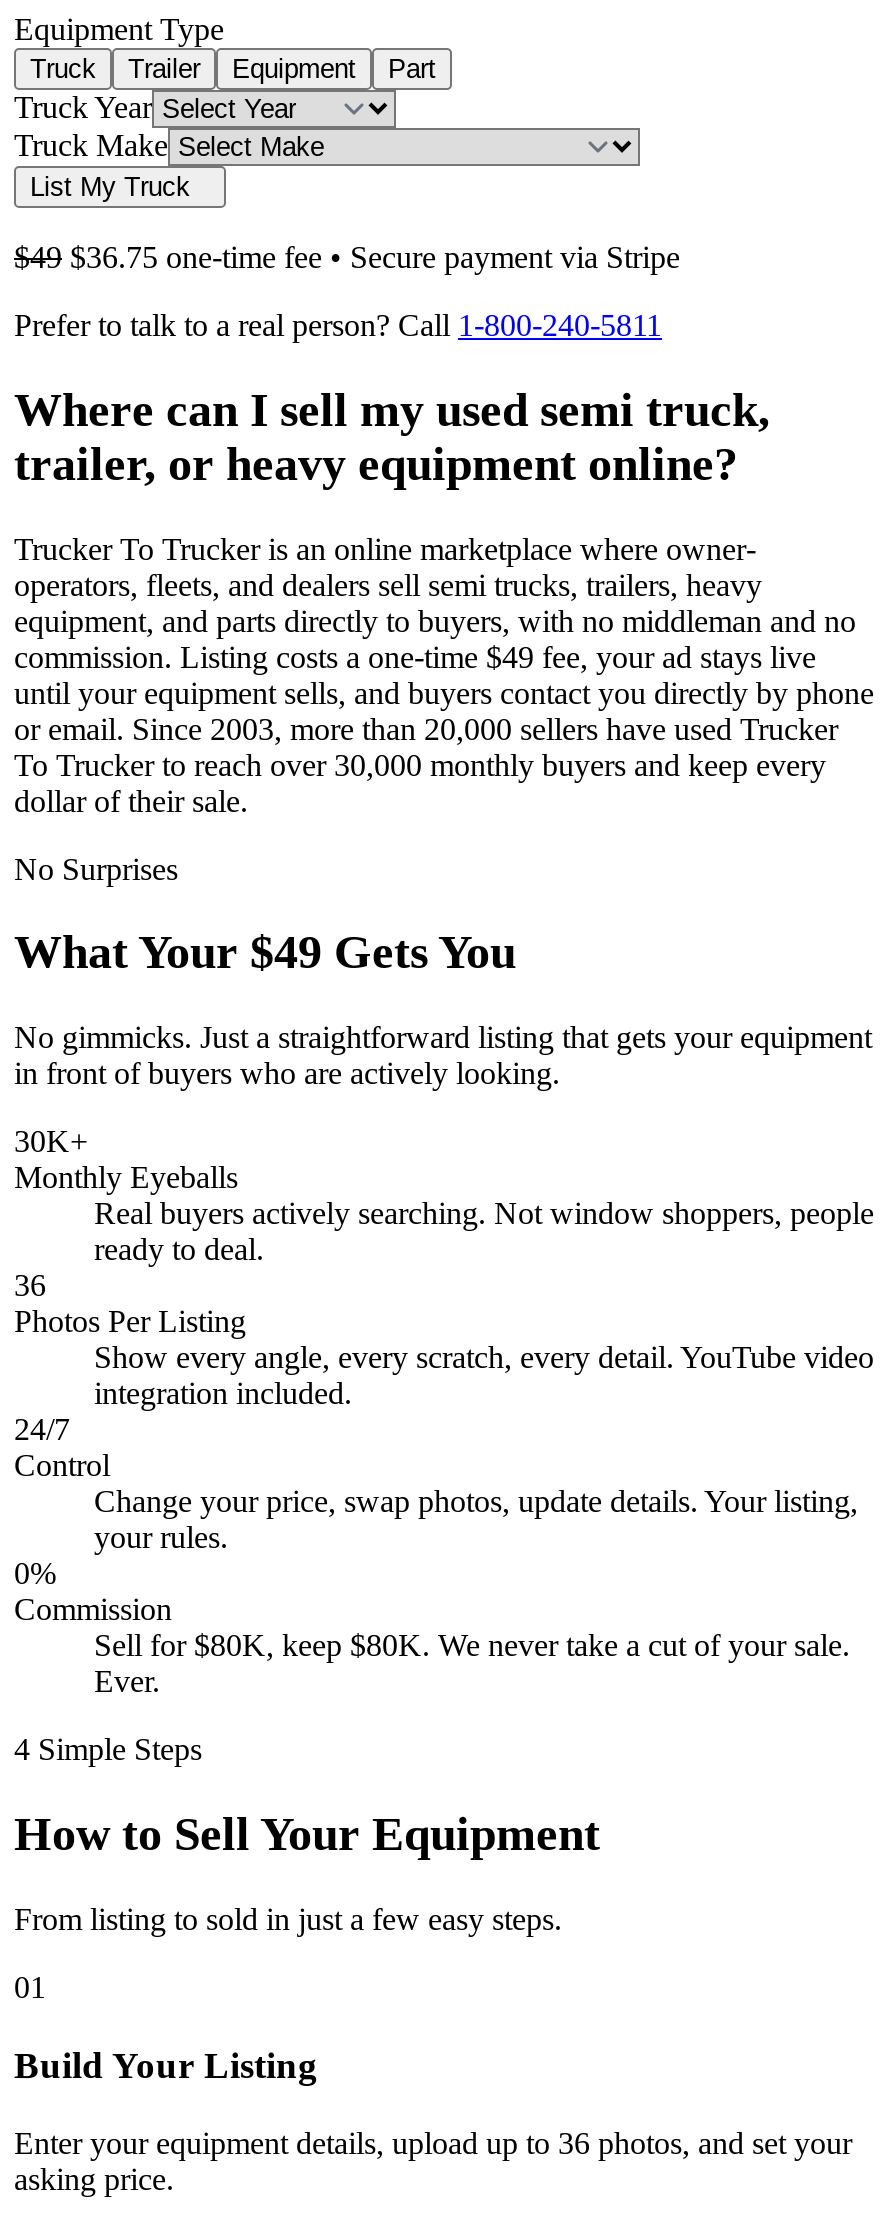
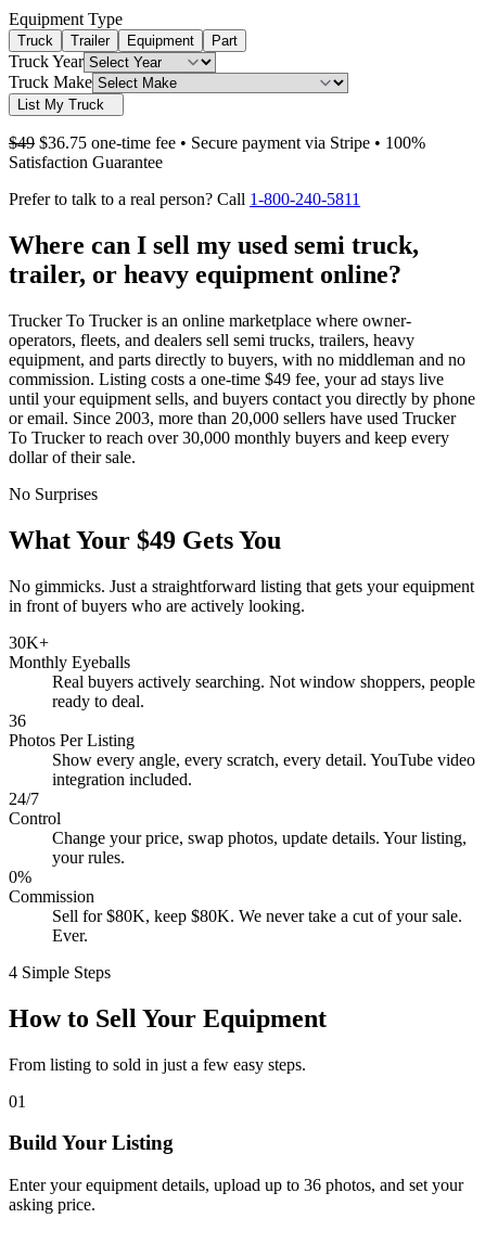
- $49 $36.75 one-time fee • Secure payment via Stripe
+ $49 $36.75 one-time fee • Secure payment via Stripe • 100%
+ Satisfaction Guarantee
